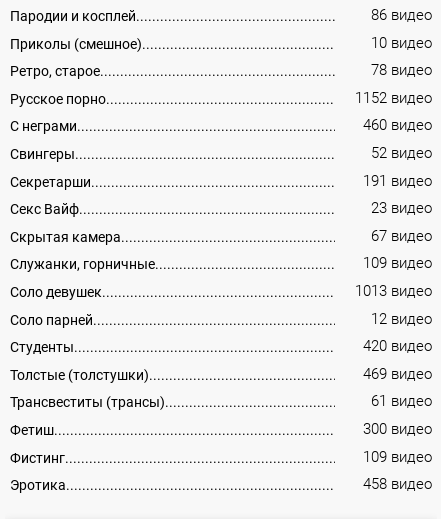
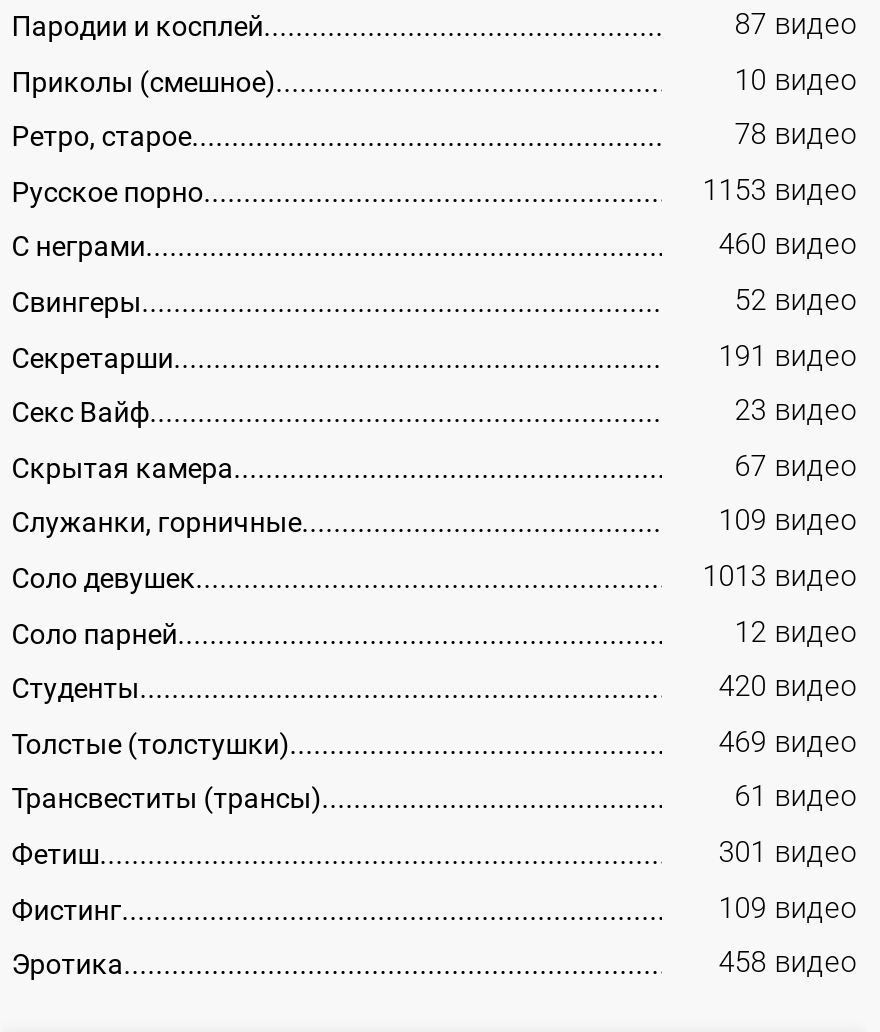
- 86 видео
+ 87 видео

- 1152 видео
+ 1153 видео

- 300 видео
+ 301 видео
